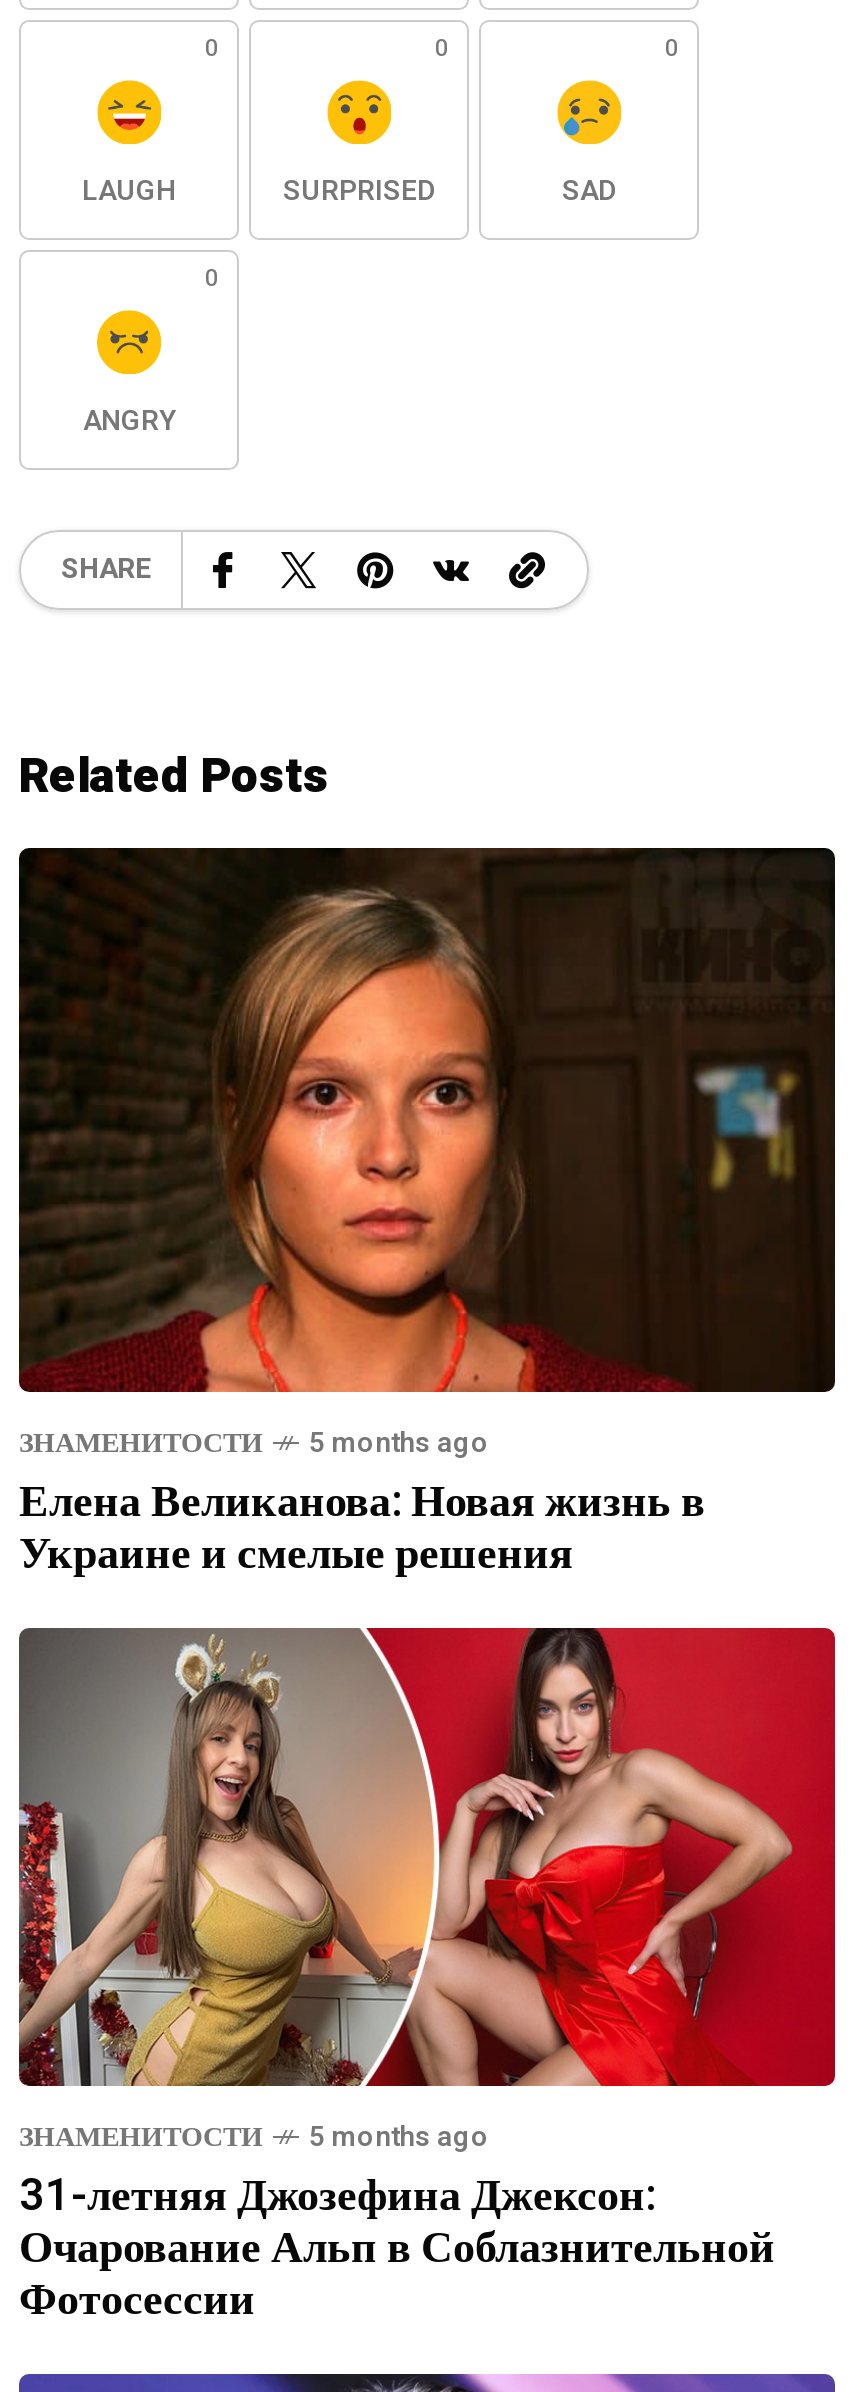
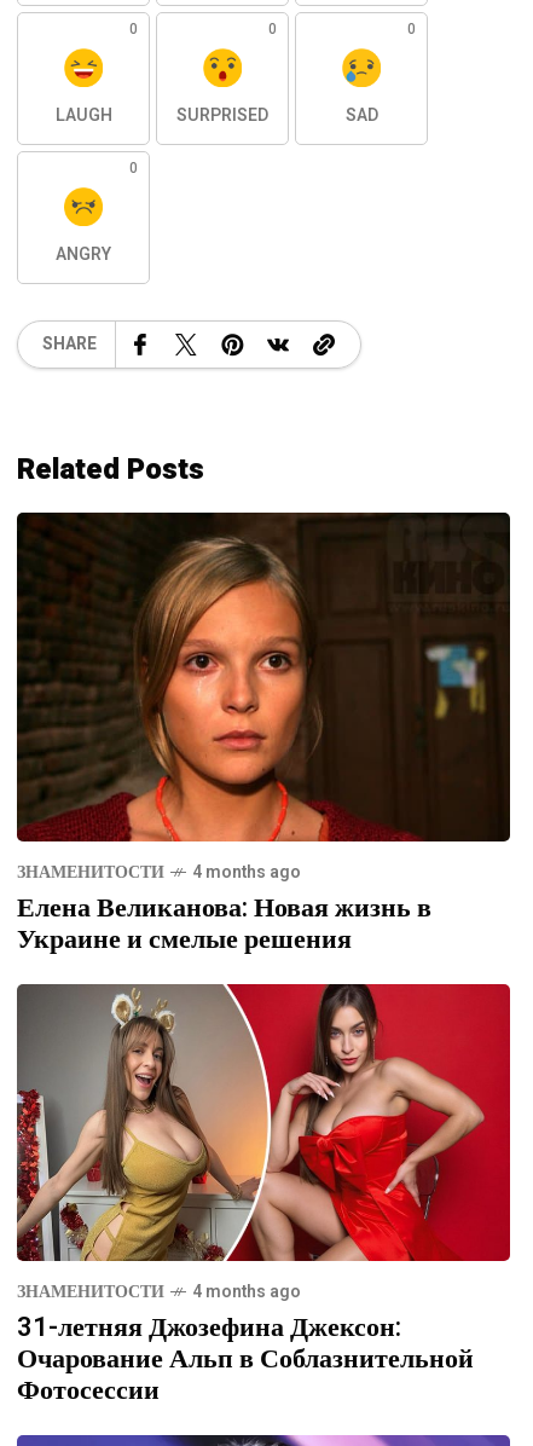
- ЗНАМЕНИТОСТИ 5 months ago
+ ЗНАМЕНИТОСТИ 4 months ago

- ЗНАМЕНИТОСТИ 5 months ago
+ ЗНАМЕНИТОСТИ 4 months ago
